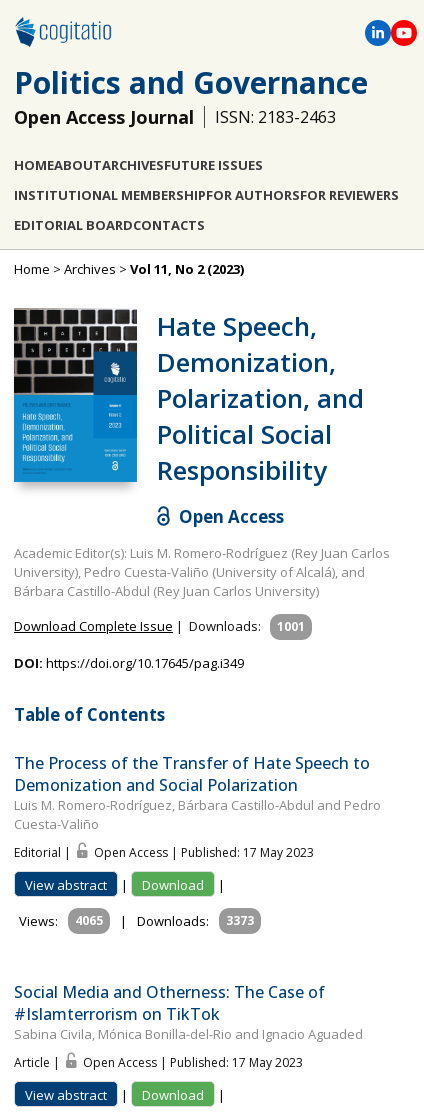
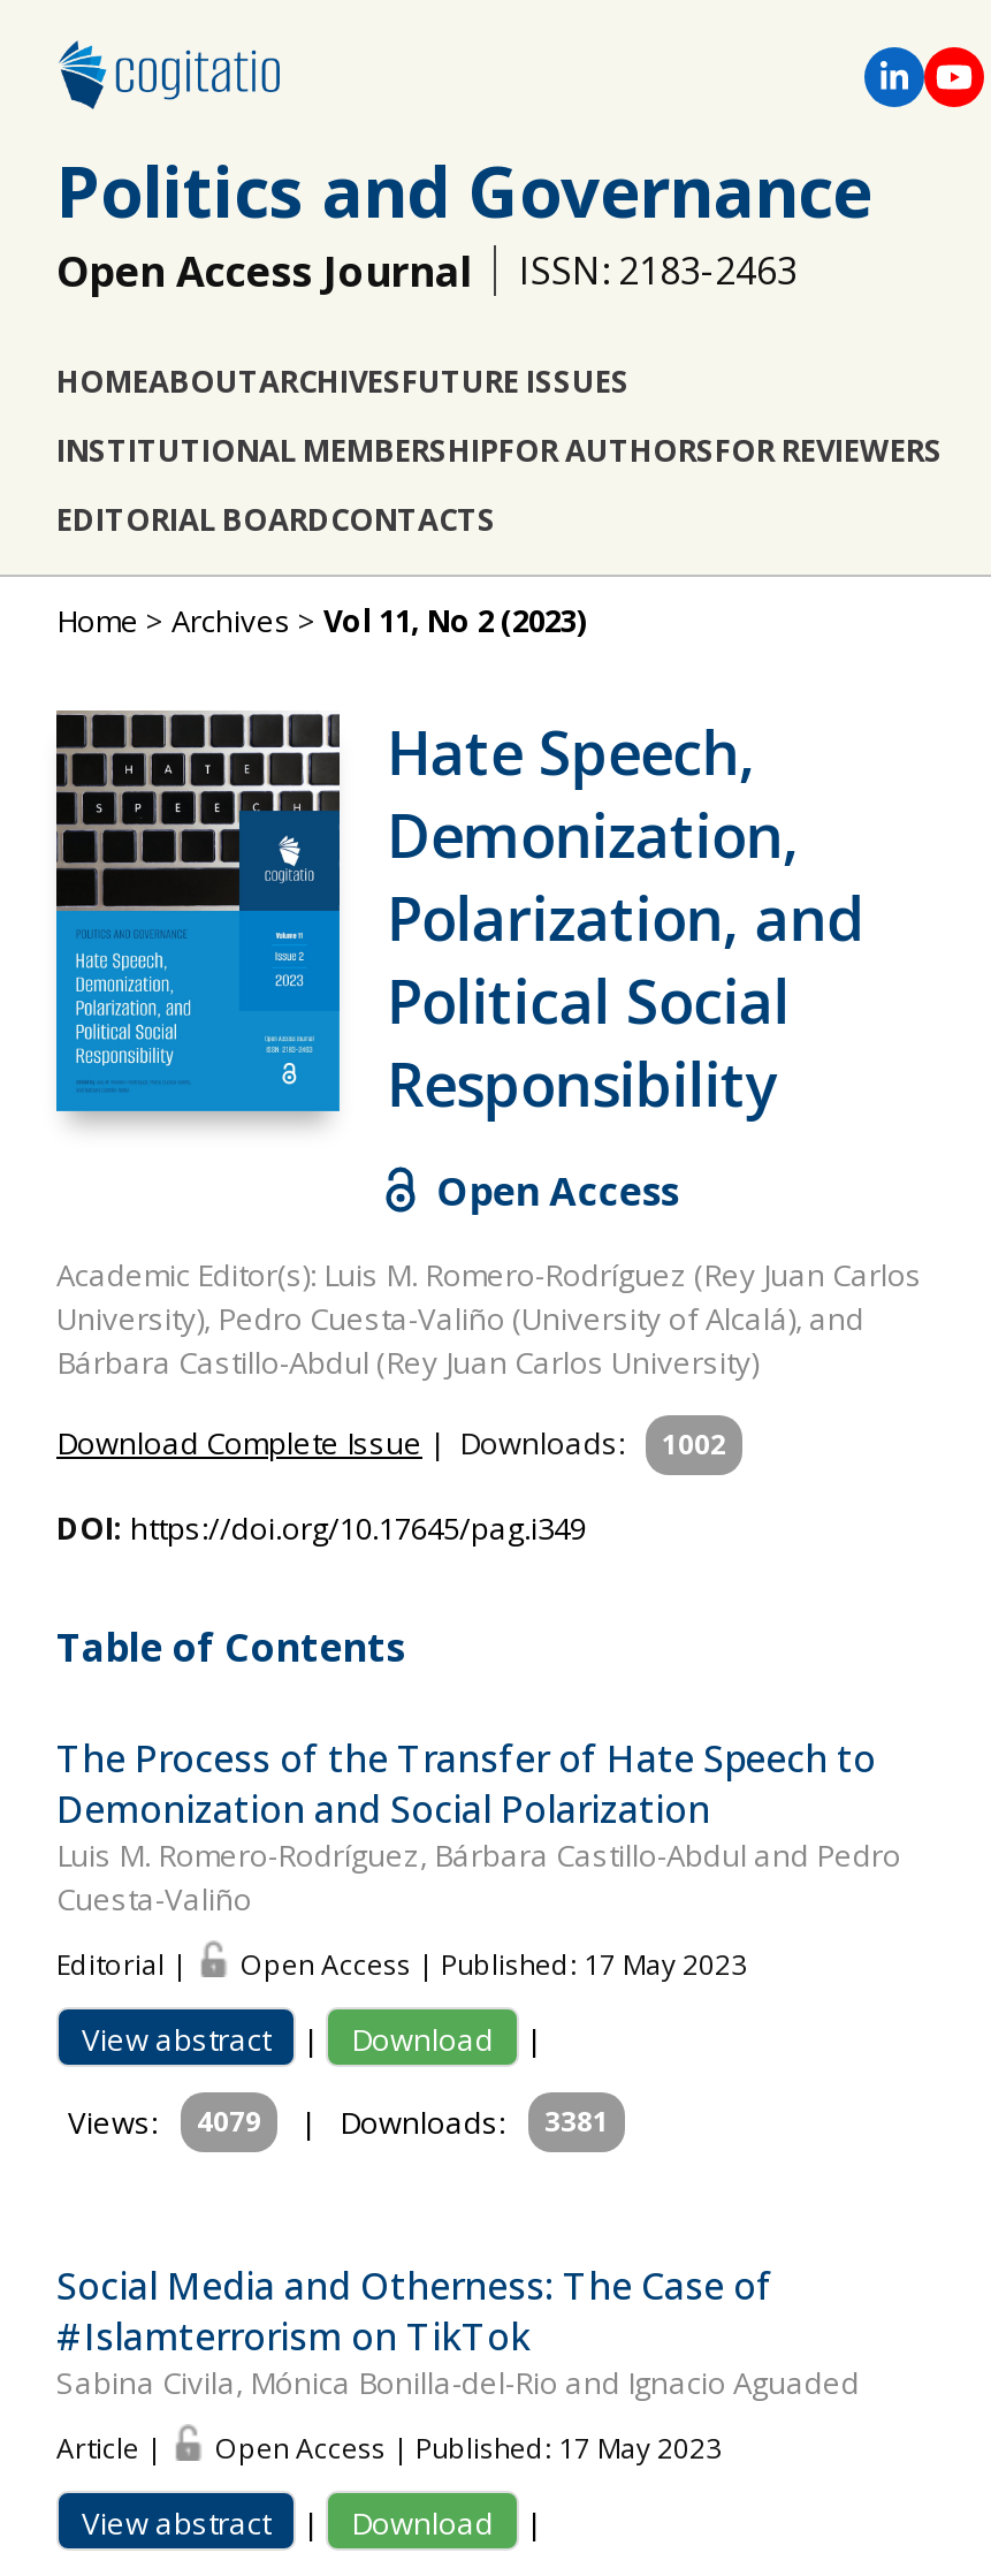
- 1001
+ 1002

- 4065
+ 4079

- 3373
+ 3381
